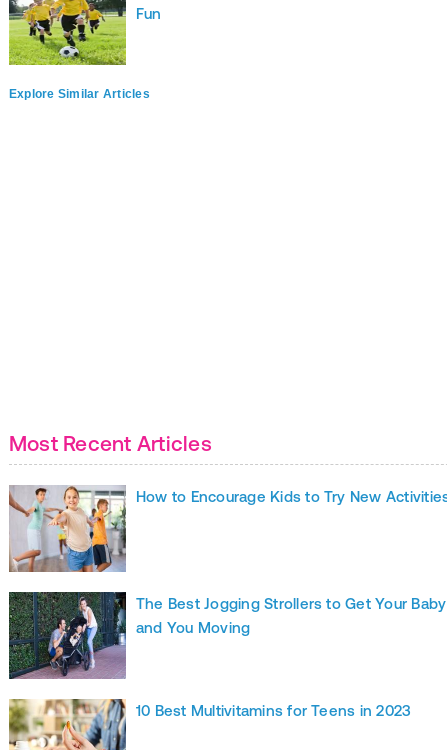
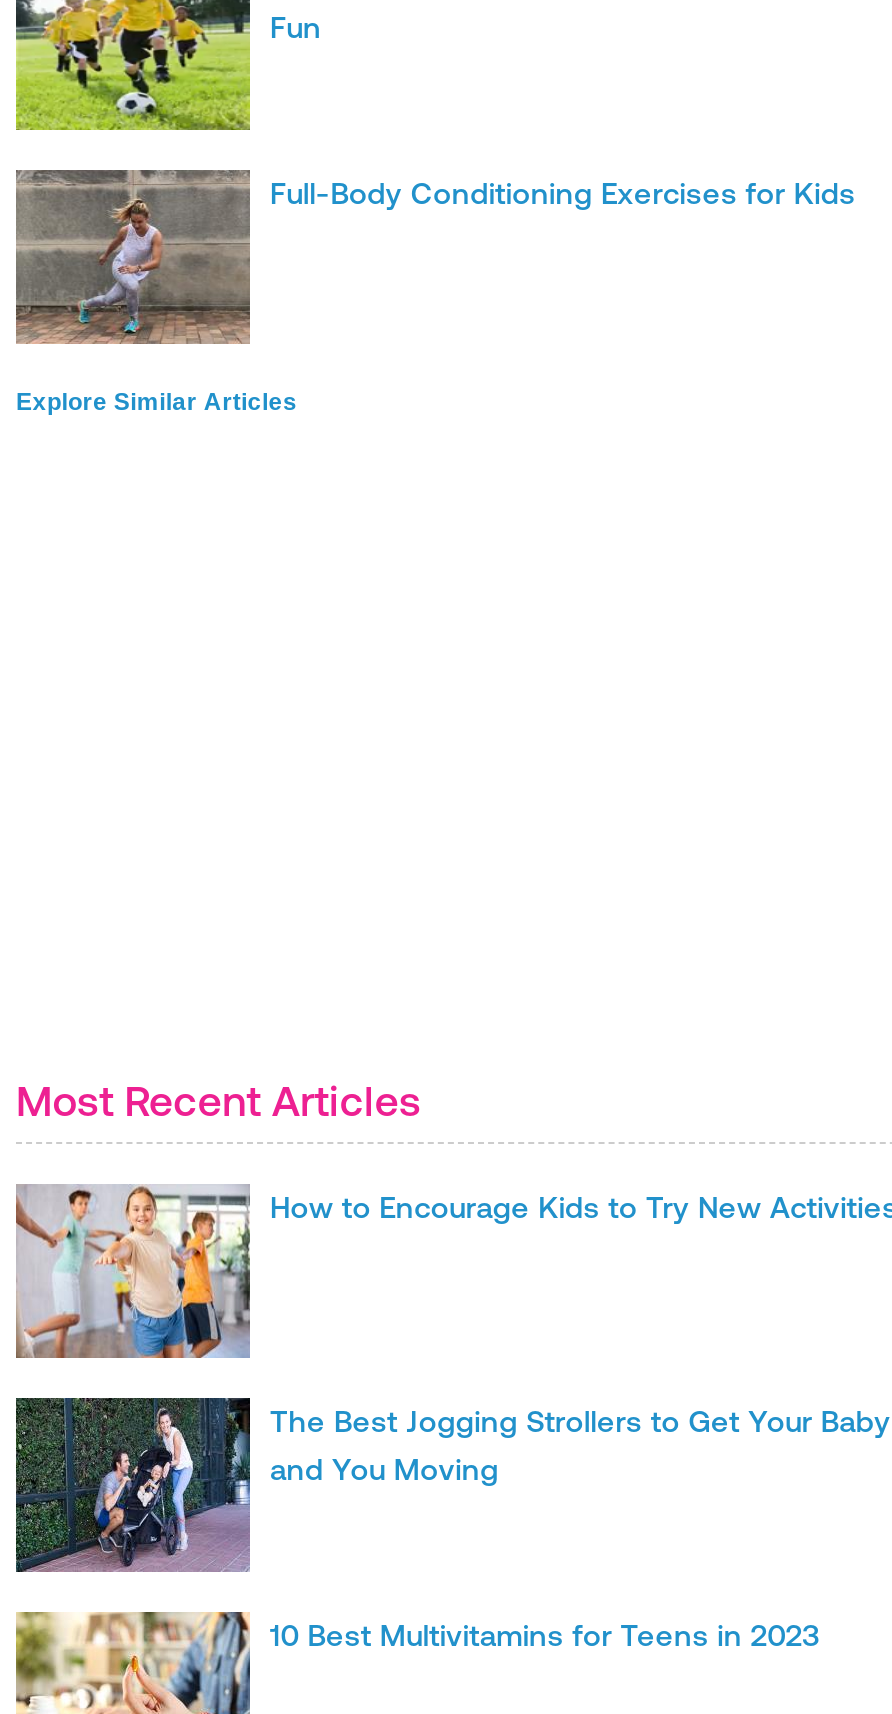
+ [image]
+ Full-Body Conditioning Exercises for Kids
